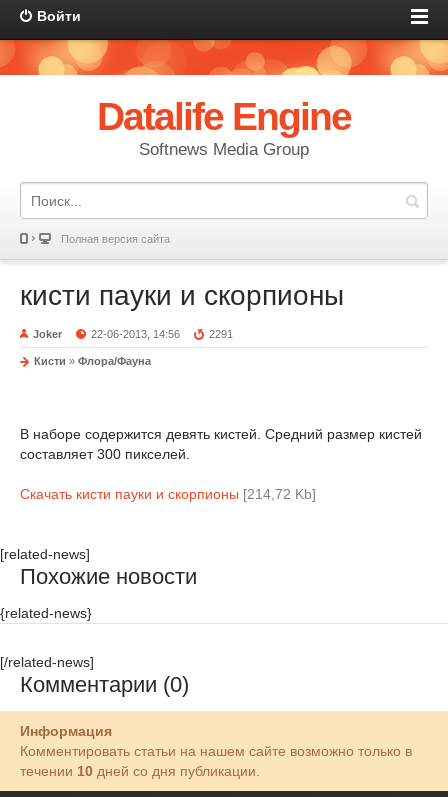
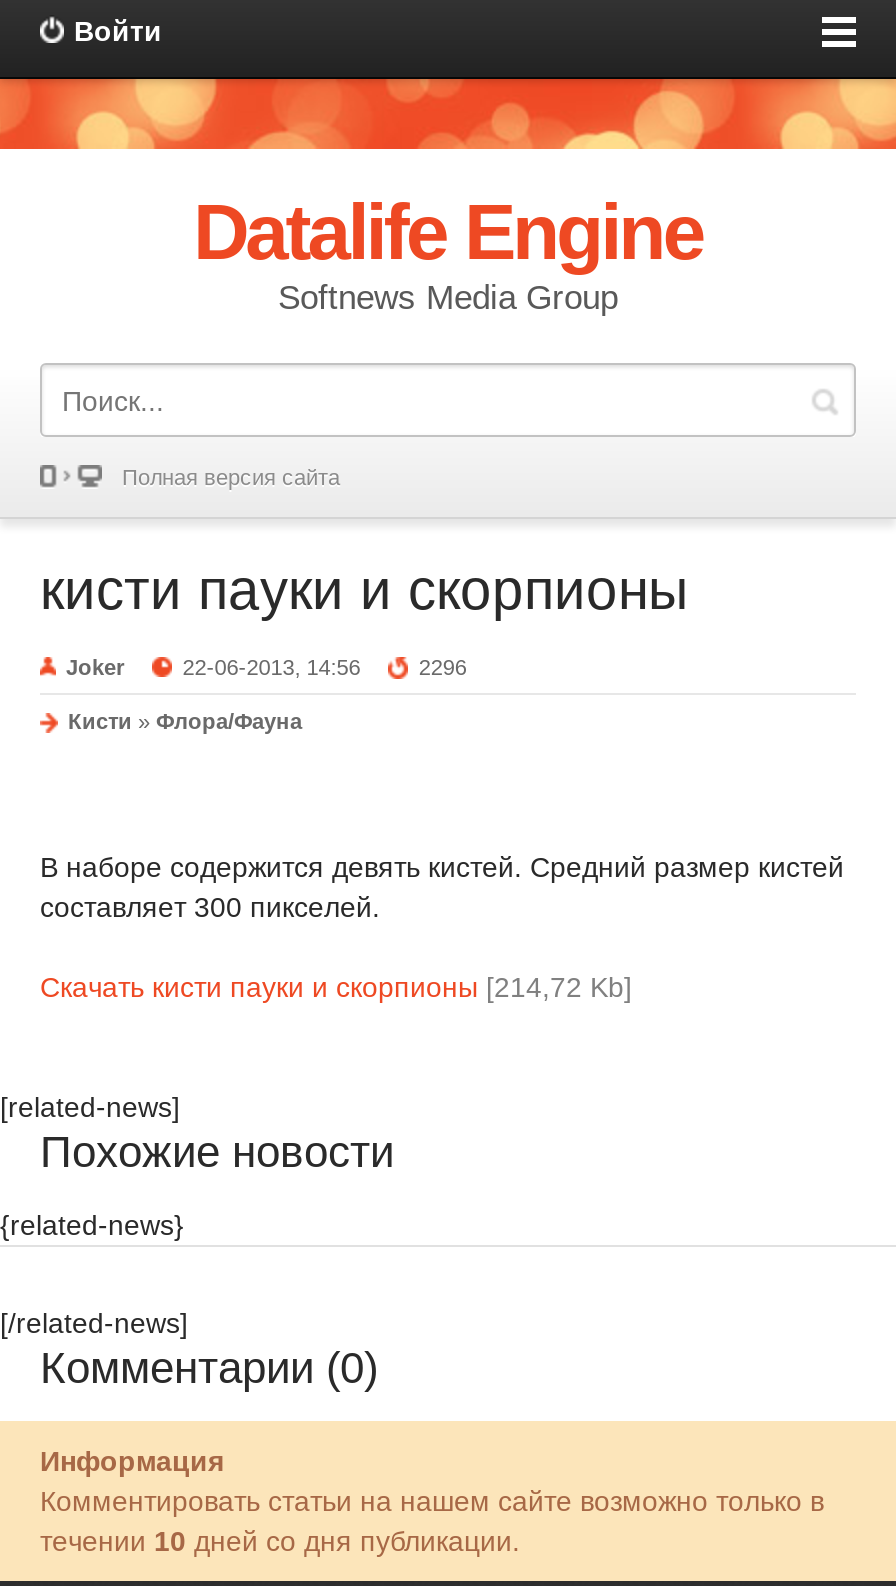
- 2291
+ 2296
